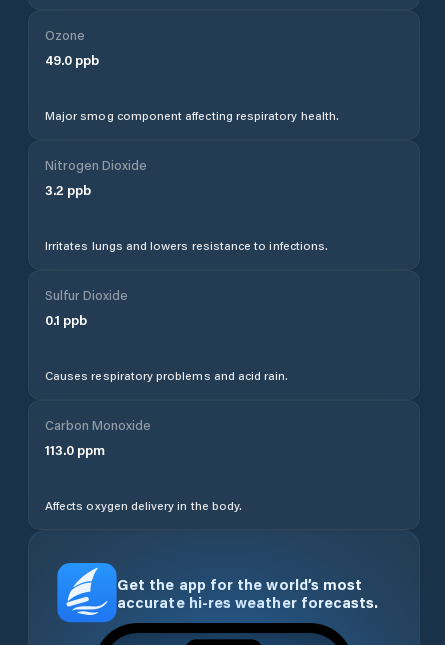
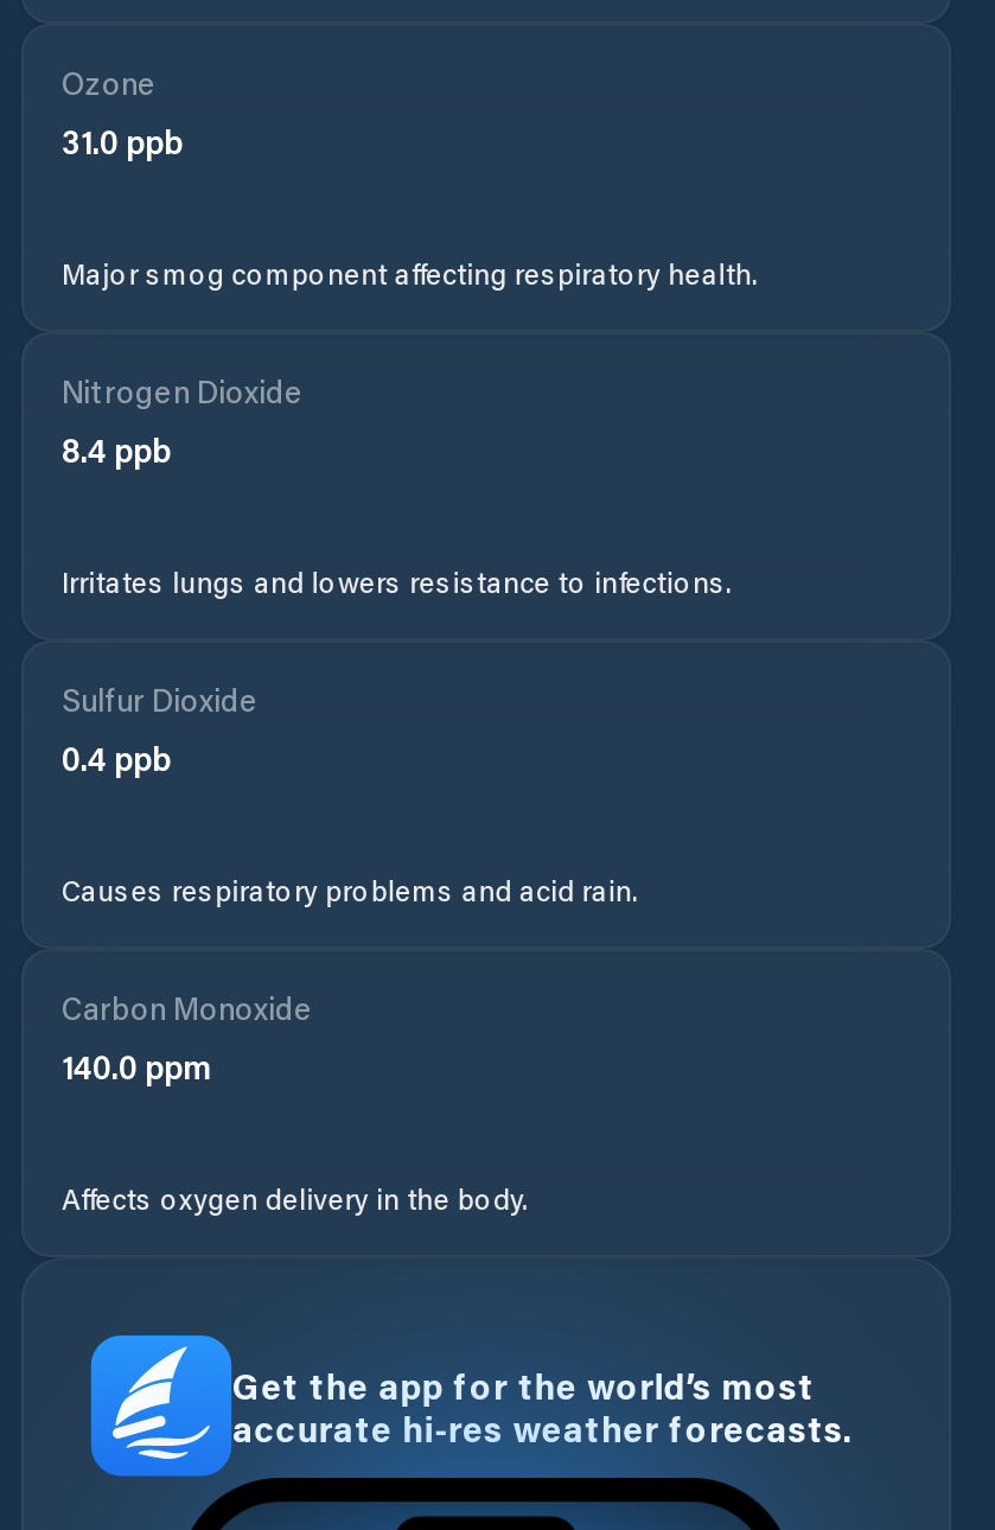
- 49.0 ppb
+ 31.0 ppb

- 3.2 ppb
+ 8.4 ppb

- 0.1 ppb
+ 0.4 ppb

- 113.0 ppm
+ 140.0 ppm
